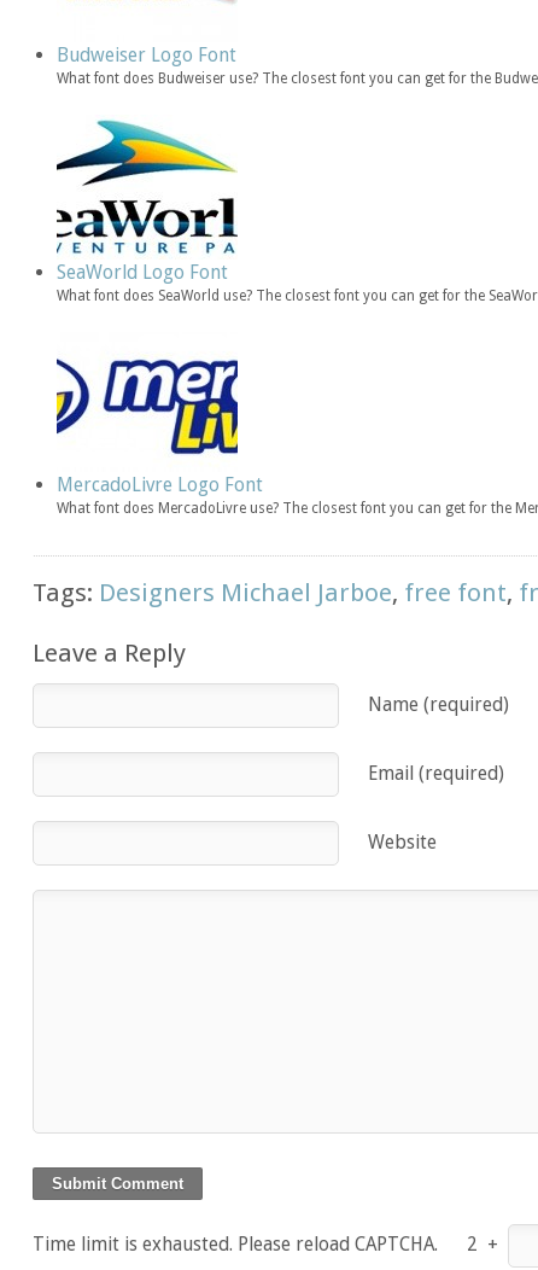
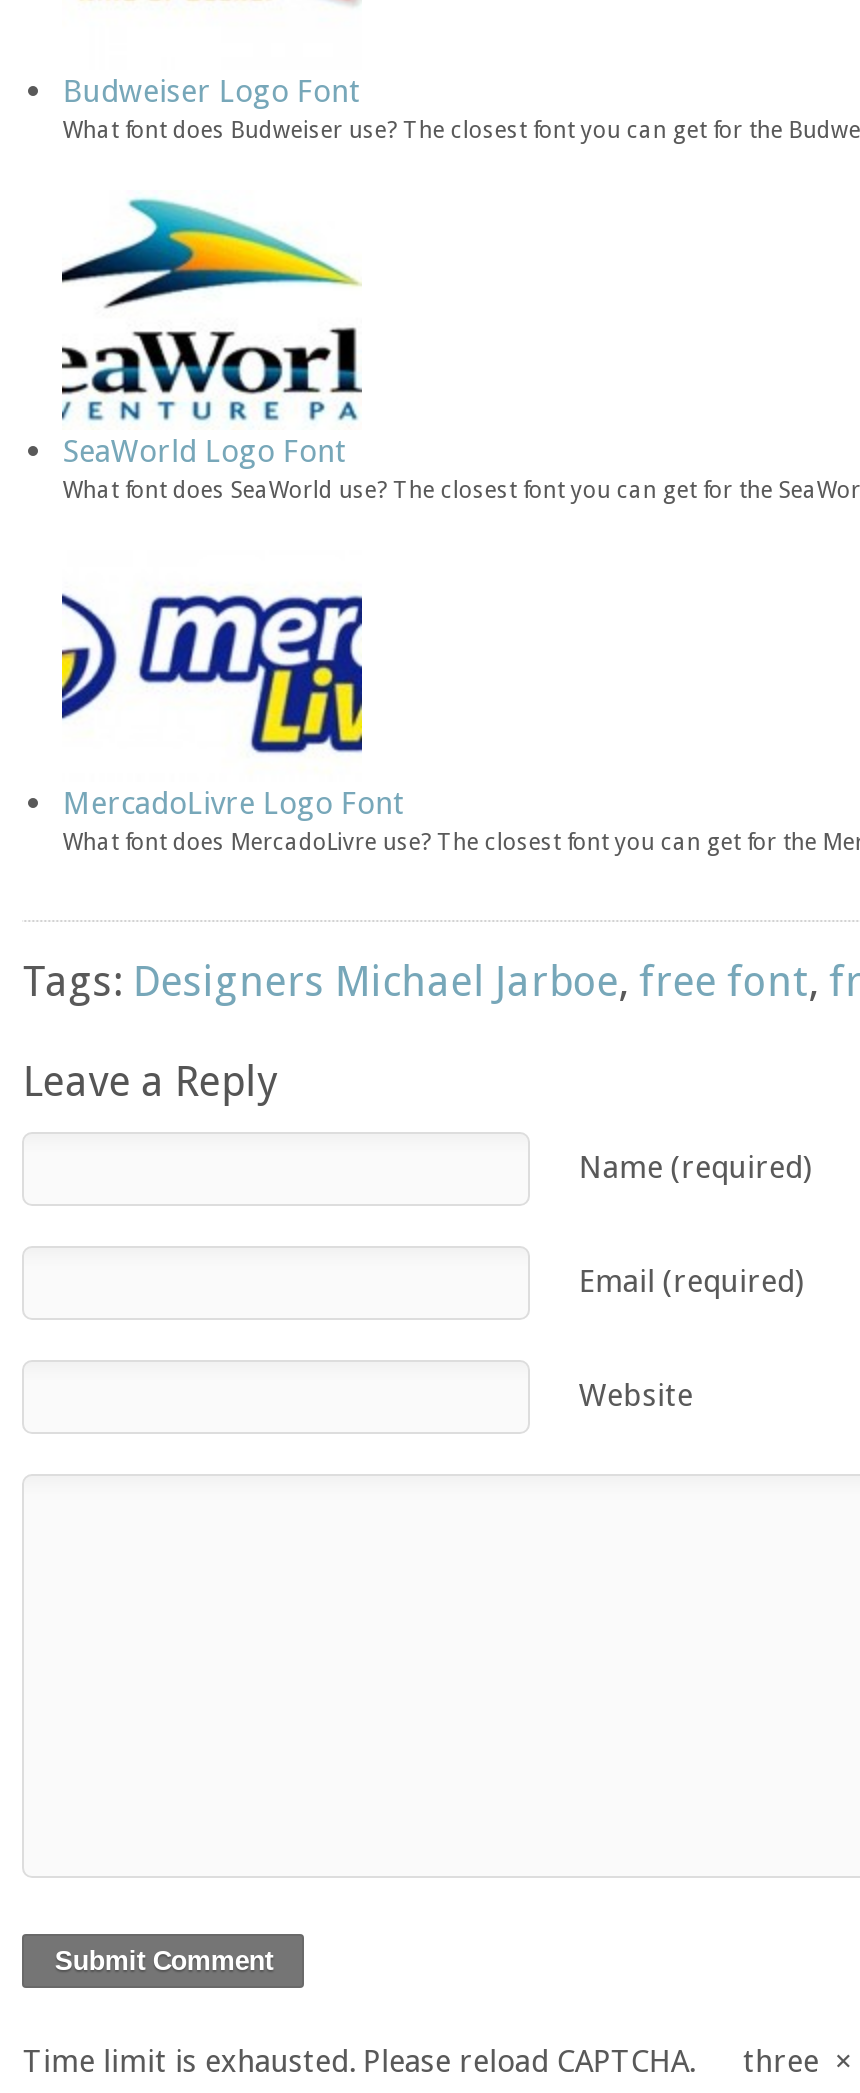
- 2 +
+ three ×
